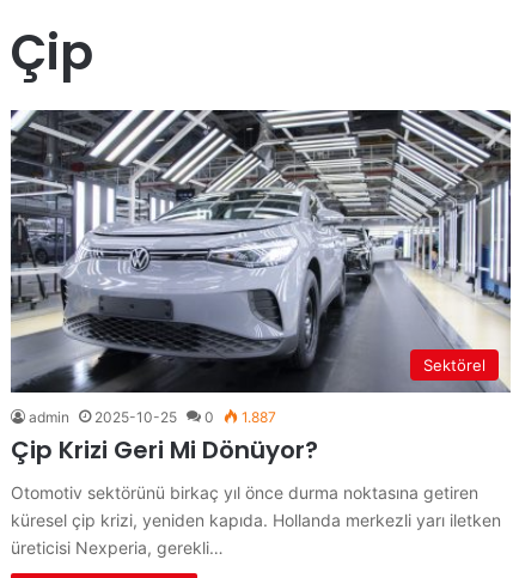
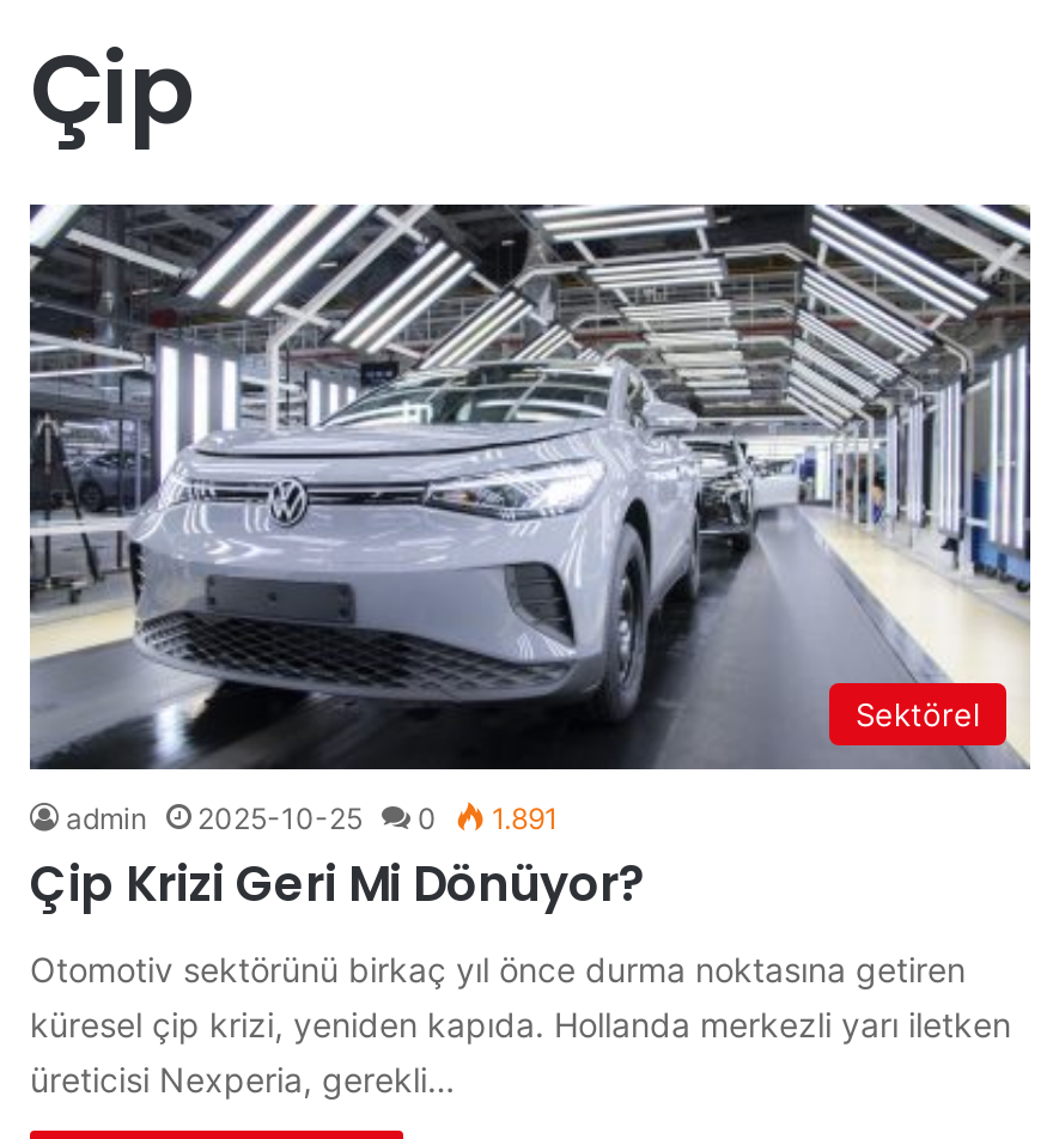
- admin 2025-10-25 0 1.887
+ admin 2025-10-25 0 1.891
